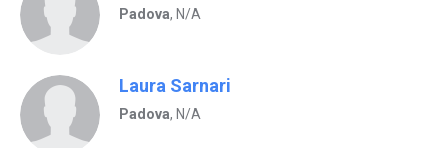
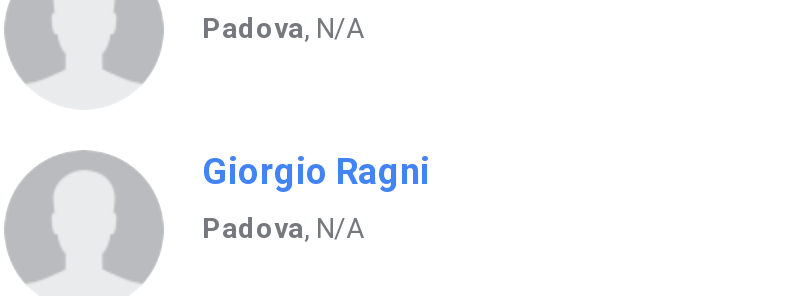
- Laura Sarnari
+ Giorgio Ragni
